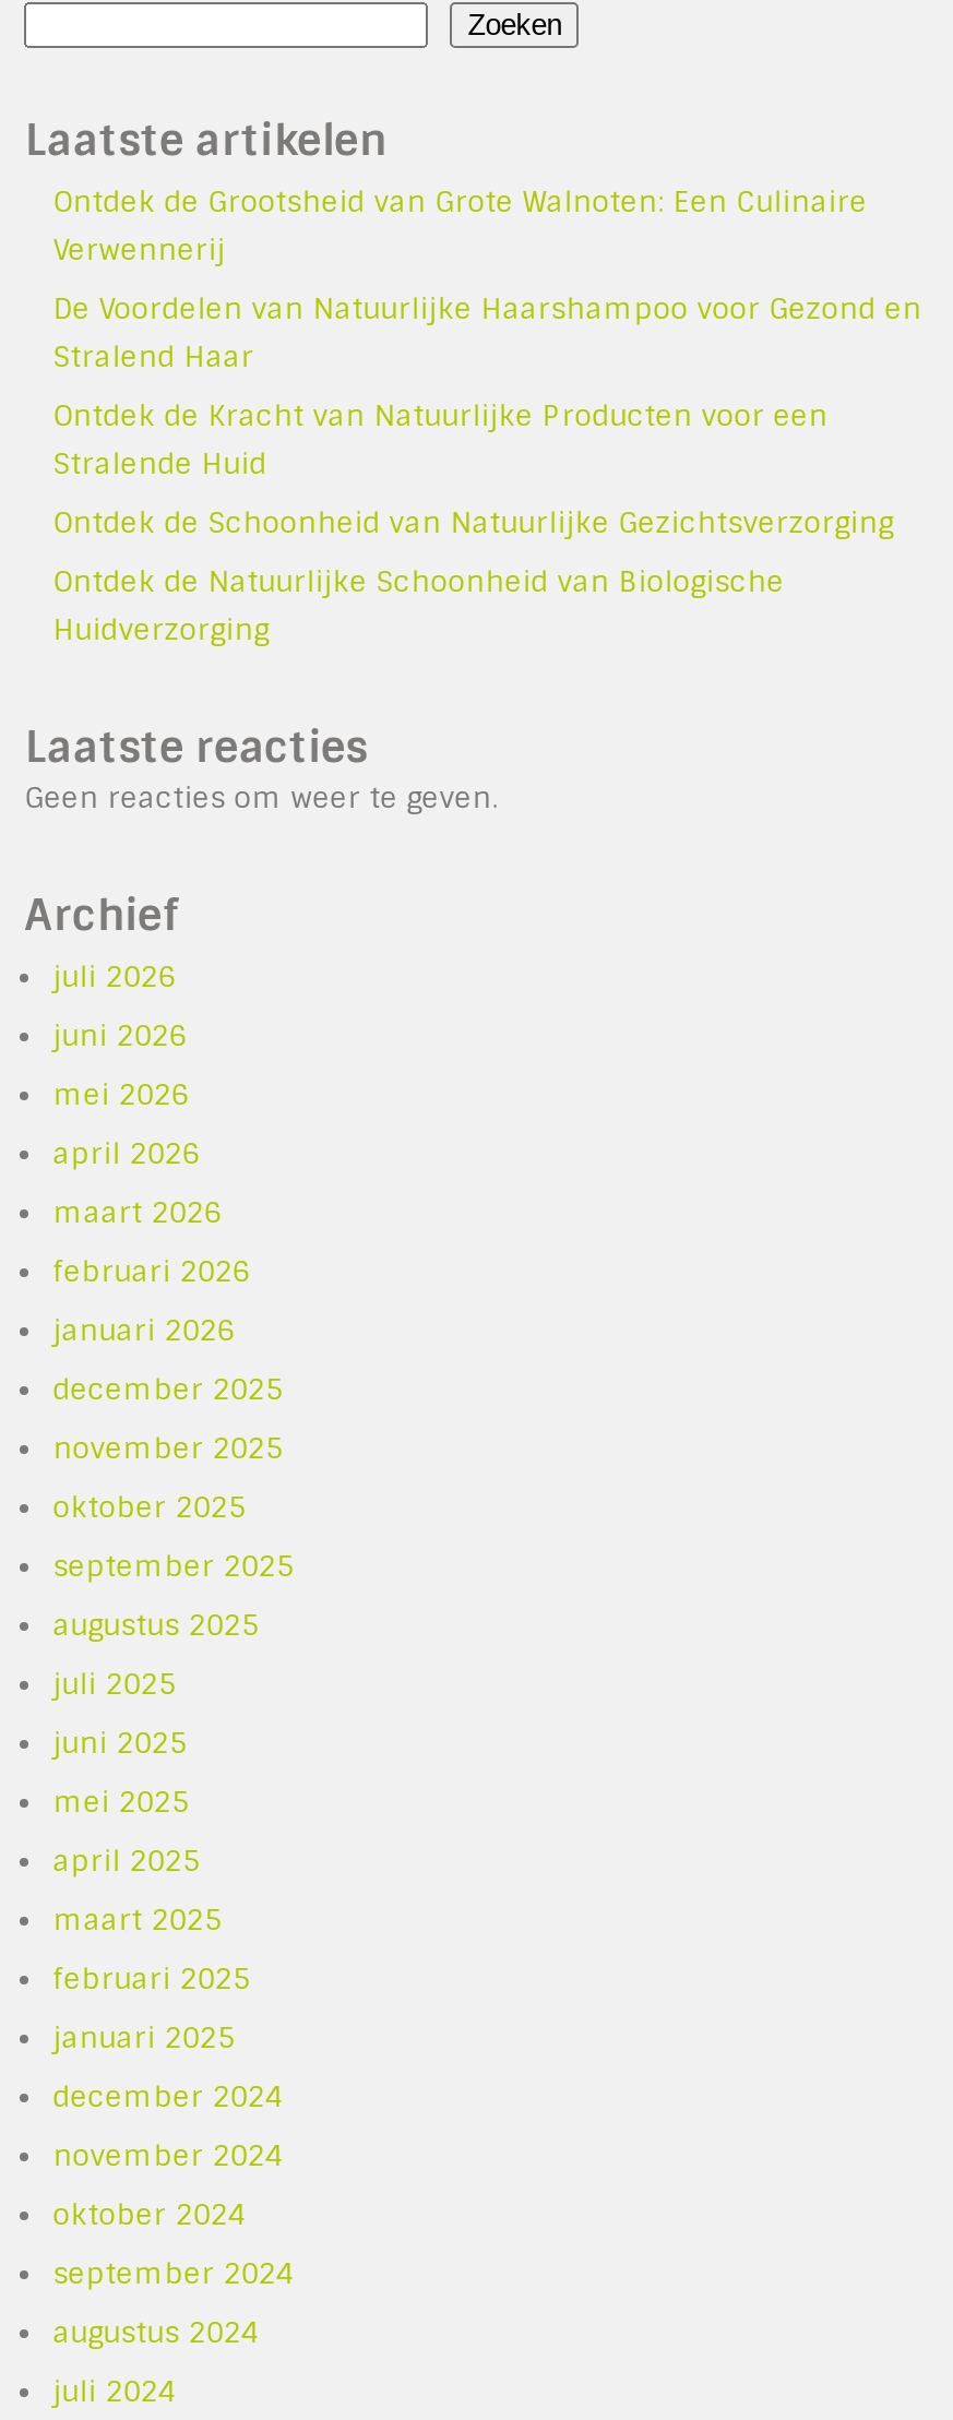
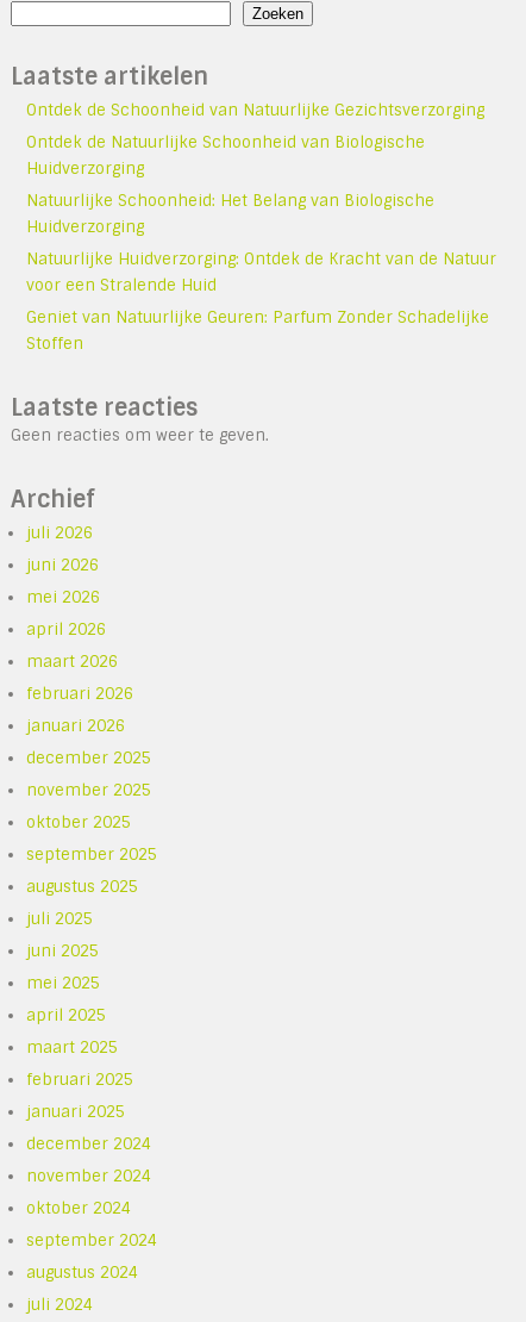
- Ontdek de Grootsheid van Grote Walnoten: Een Culinaire
- Verwennerij
- De Voordelen van Natuurlijke Haarshampoo voor Gezond en
- Stralend Haar
- Ontdek de Kracht van Natuurlijke Producten voor een
- Stralende Huid

moved up: Ontdek de Schoonheid van Natuurlijke Gezichtsverzorging | Ontdek de Natuurlijke Schoonheid van Biologische | Huidverzorging

+ Natuurlijke Schoonheid: Het Belang van Biologische
+ Huidverzorging
+ Natuurlijke Huidverzorging: Ontdek de Kracht van de Natuur
+ voor een Stralende Huid
+ Geniet van Natuurlijke Geuren: Parfum Zonder Schadelijke
+ Stoffen
